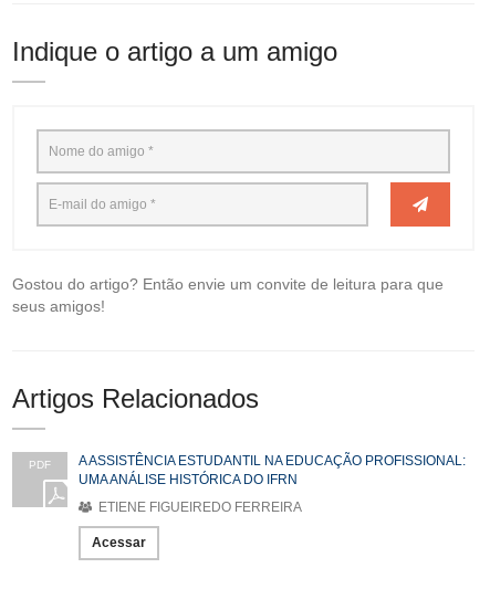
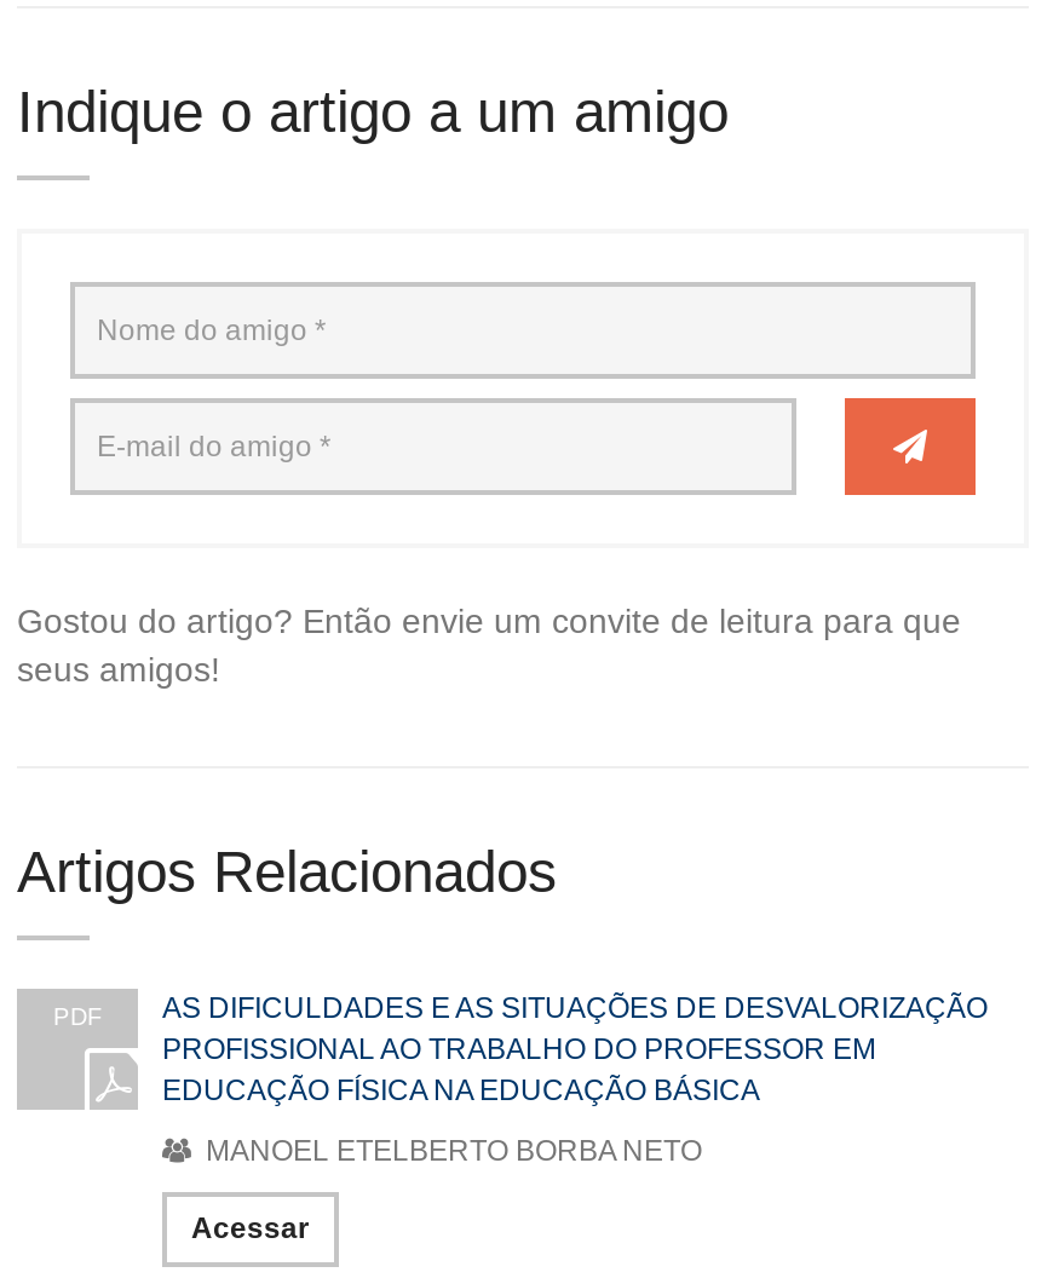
- A ASSISTÊNCIA ESTUDANTIL NA EDUCAÇÃO PROFISSIONAL:
- UMA ANÁLISE HISTÓRICA DO IFRN
+ AS DIFICULDADES E AS SITUAÇÕES DE DESVALORIZAÇÃO
+ PROFISSIONAL AO TRABALHO DO PROFESSOR EM
+ EDUCAÇÃO FÍSICA NA EDUCAÇÃO BÁSICA

- ETIENE FIGUEIREDO FERREIRA
+ MANOEL ETELBERTO BORBA NETO
